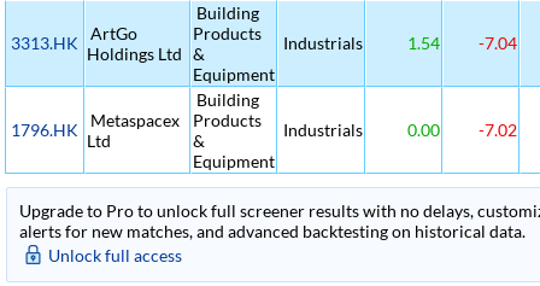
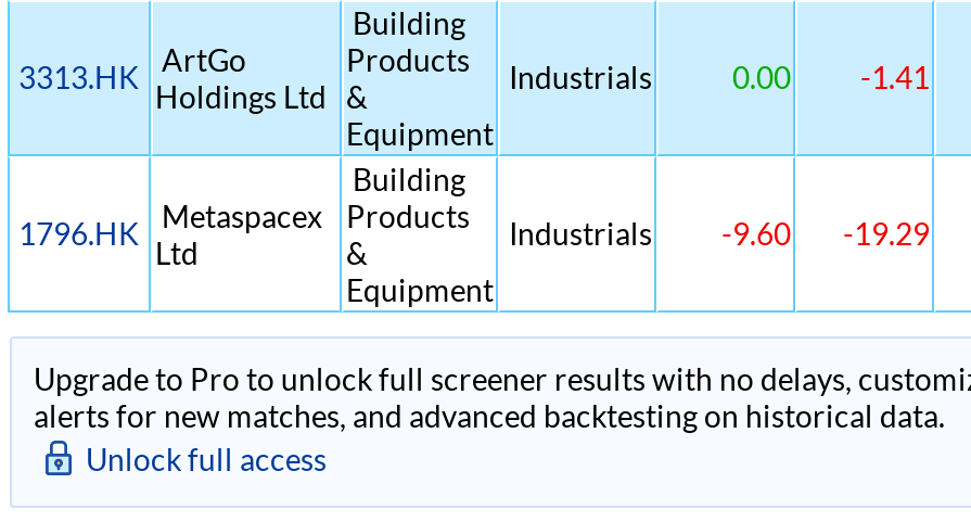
- 1.54
+ 0.00

- -7.04
+ -1.41

- 0.00
+ -9.60

- -7.02
+ -19.29
